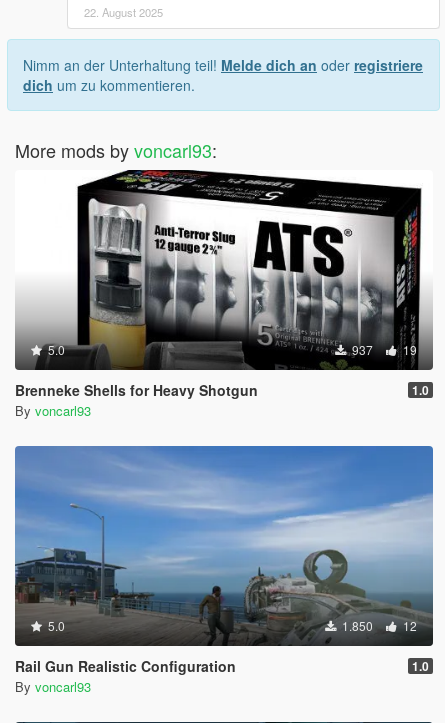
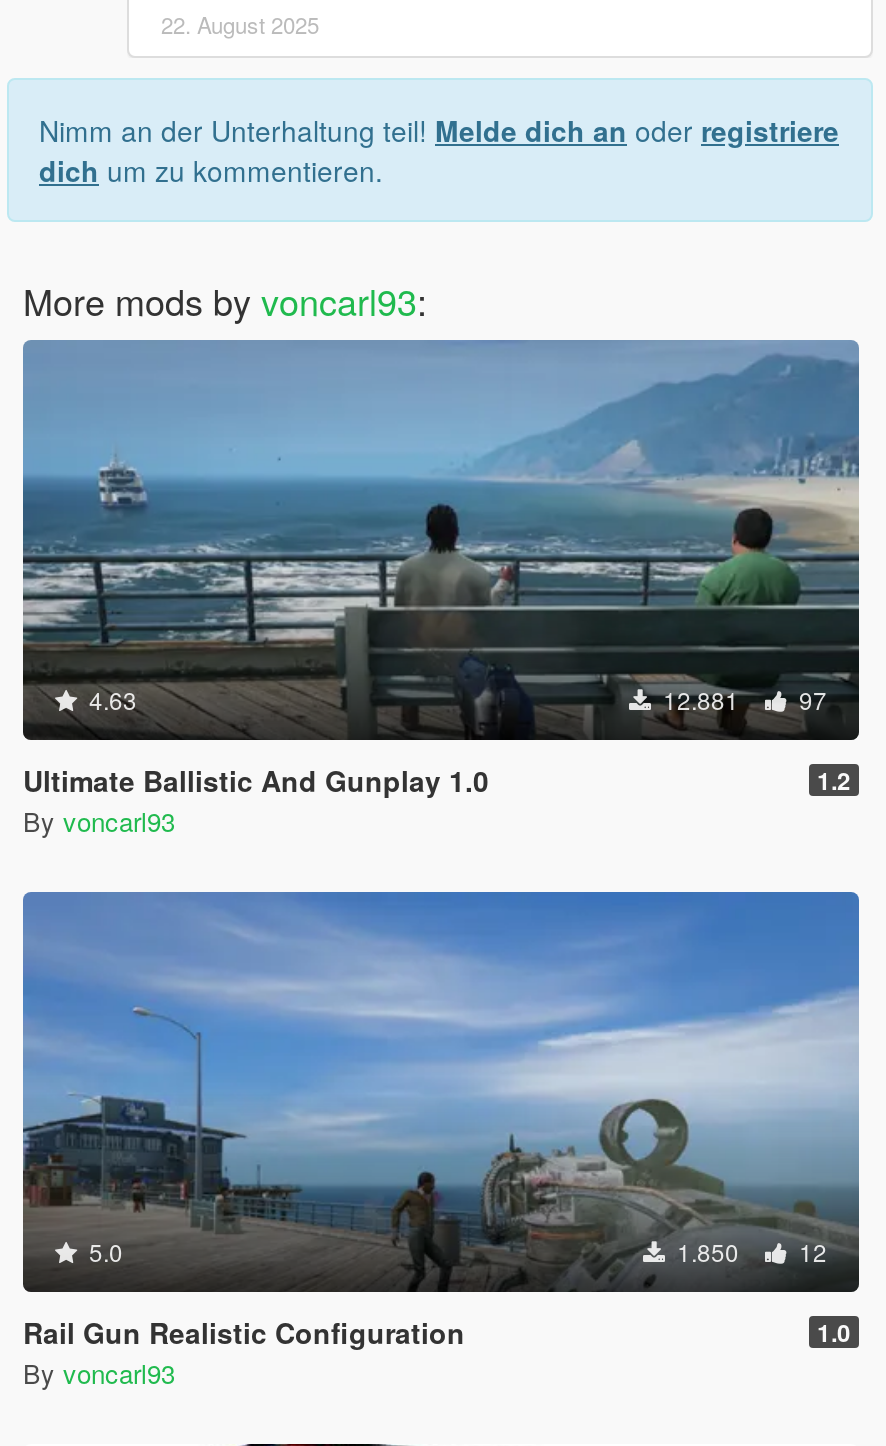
- [image]
- 5.0
- 937
- 19
+ [image]
+ 4.63
+ 12.881
+ 97

- Brenneke Shells for Heavy Shotgun
- 1.0
+ Ultimate Ballistic And Gunplay 1.0
+ 1.2
